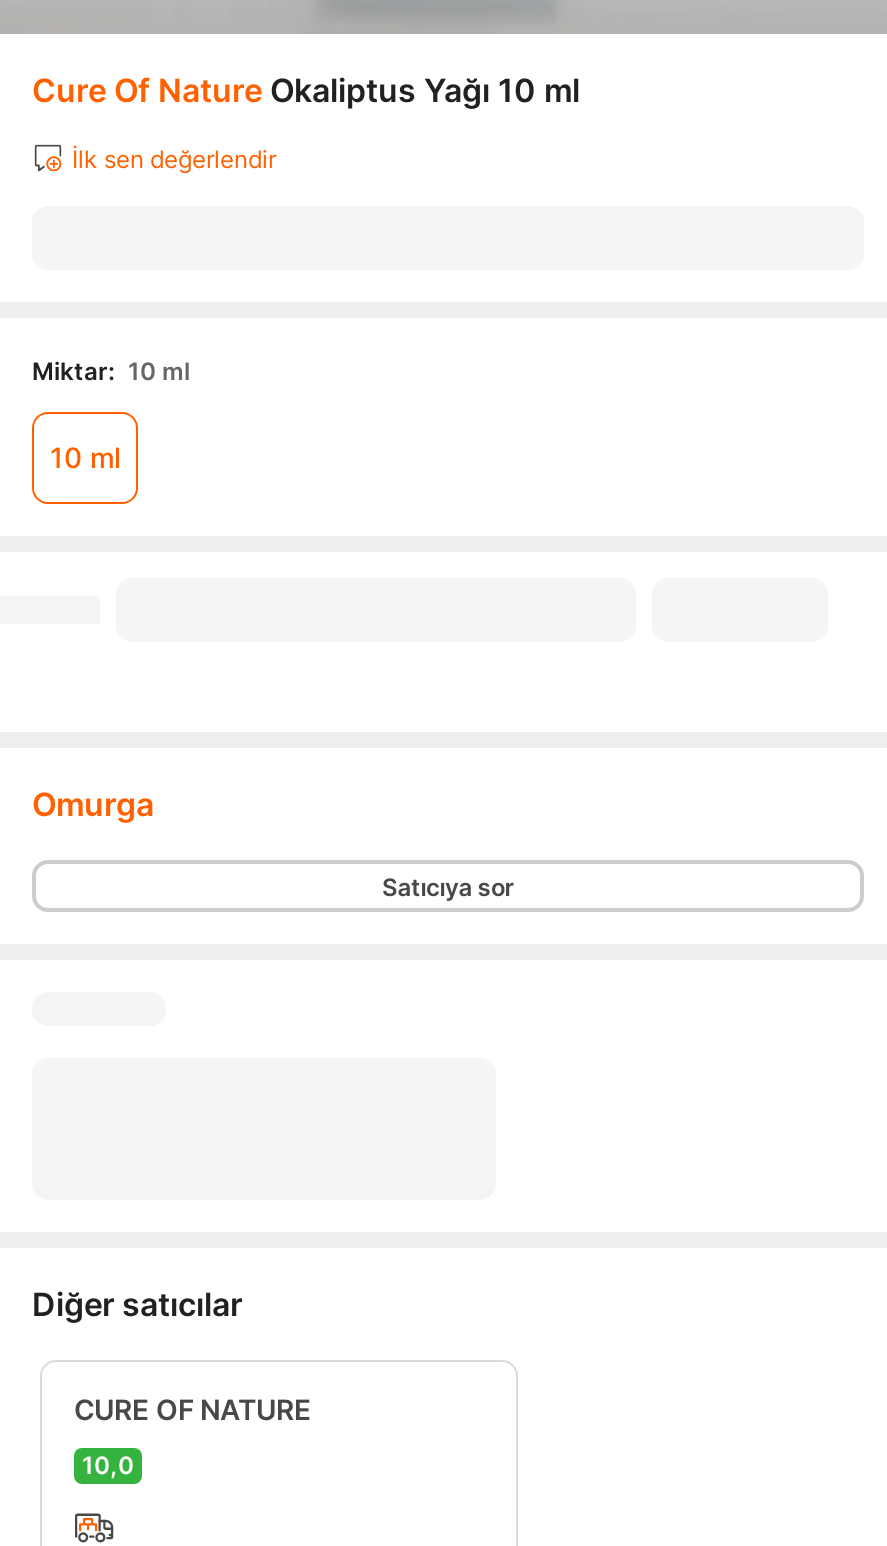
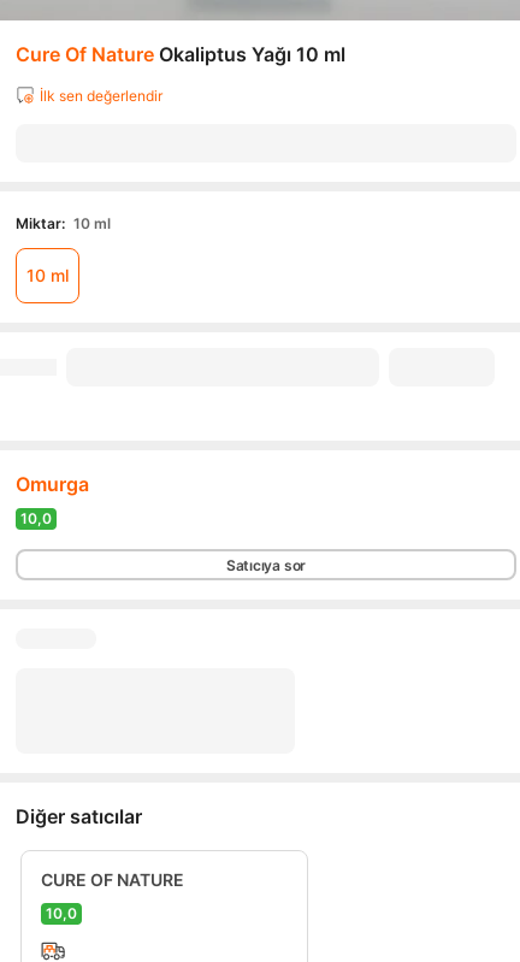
+ 10,0
